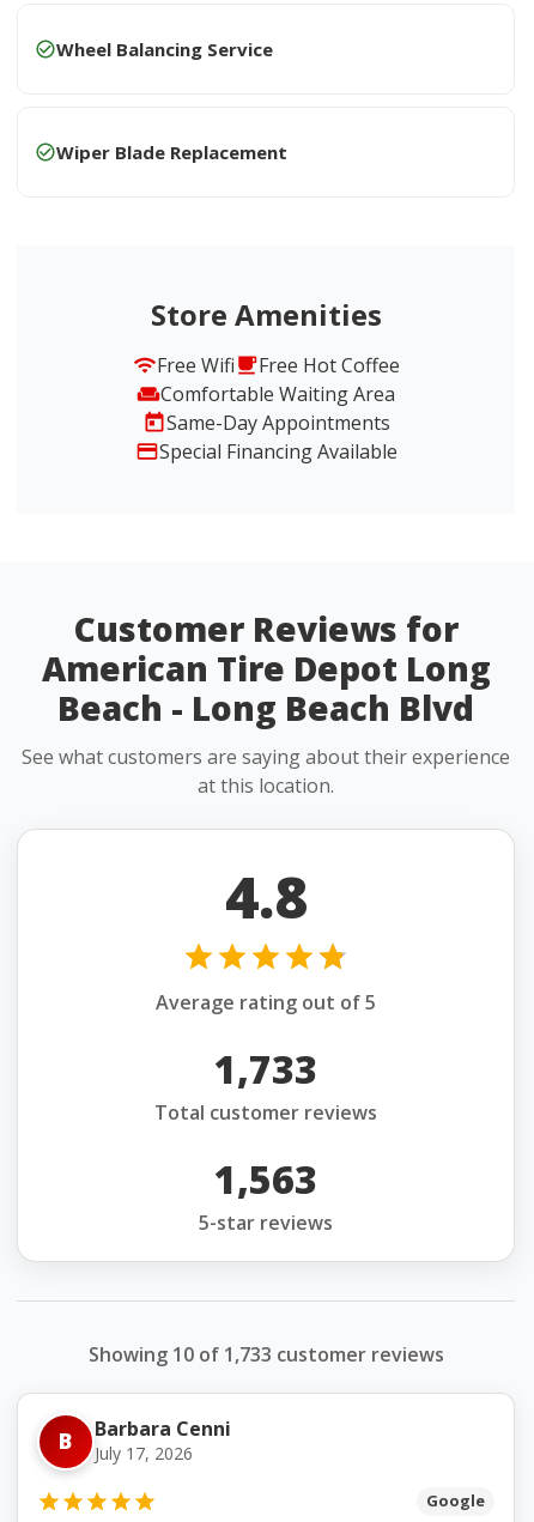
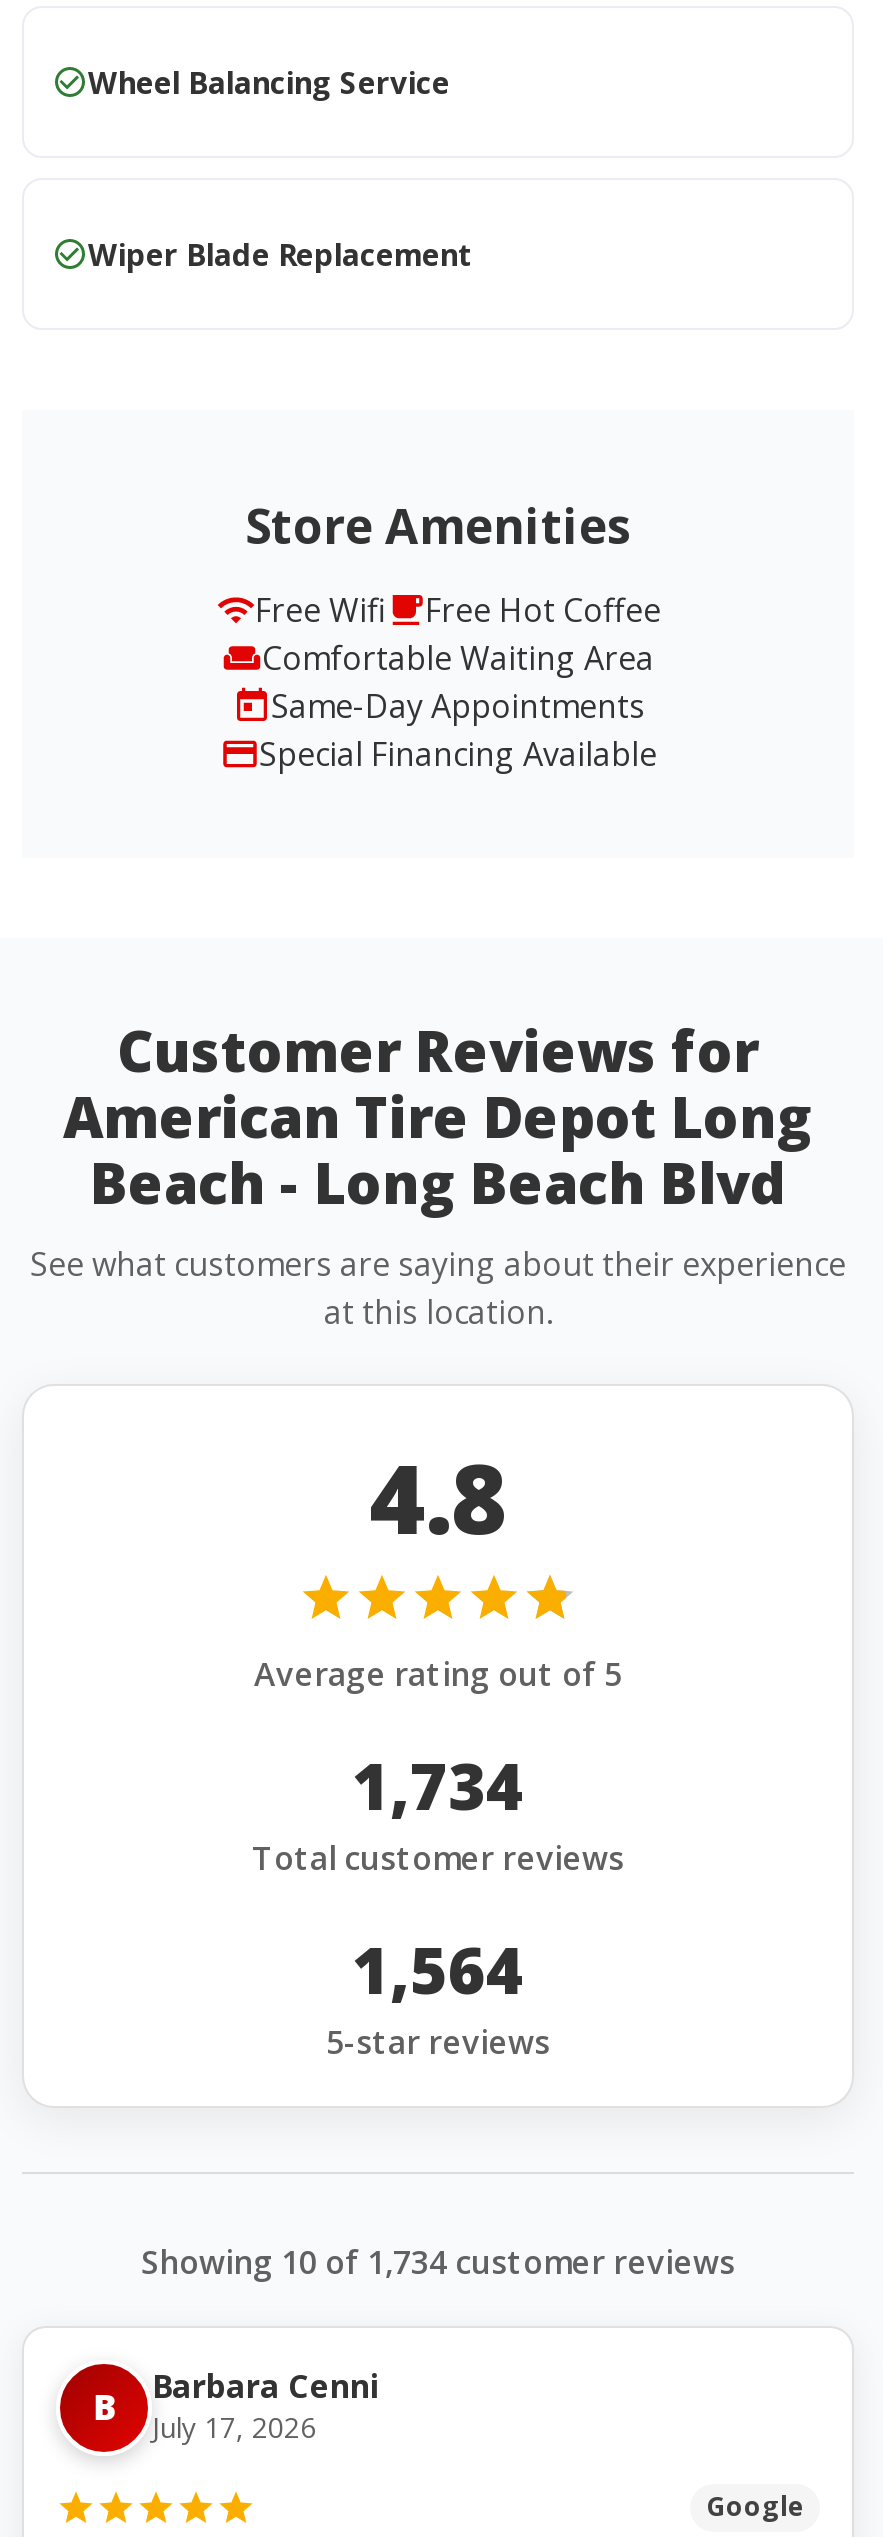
- 1,733
+ 1,734

- 1,563
+ 1,564

- Showing 10 of 1,733 customer reviews
+ Showing 10 of 1,734 customer reviews
